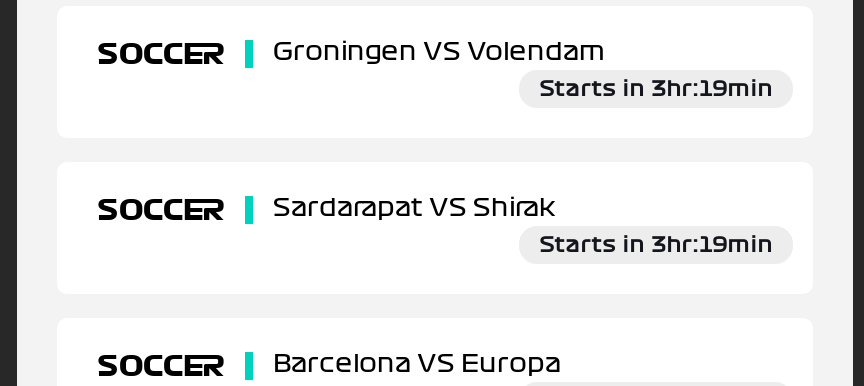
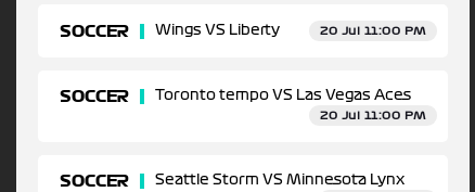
- Groningen VS Volendam
- Starts in 3hr:19min
+ Wings VS Liberty
+ 20 Jul 11:00 PM

- Sardarapat VS Shirak
+ Toronto tempo VS Las Vegas Aces

- Starts in 3hr:19min
+ 20 Jul 11:00 PM

- Barcelona VS Europa
+ Seattle Storm VS Minnesota Lynx
